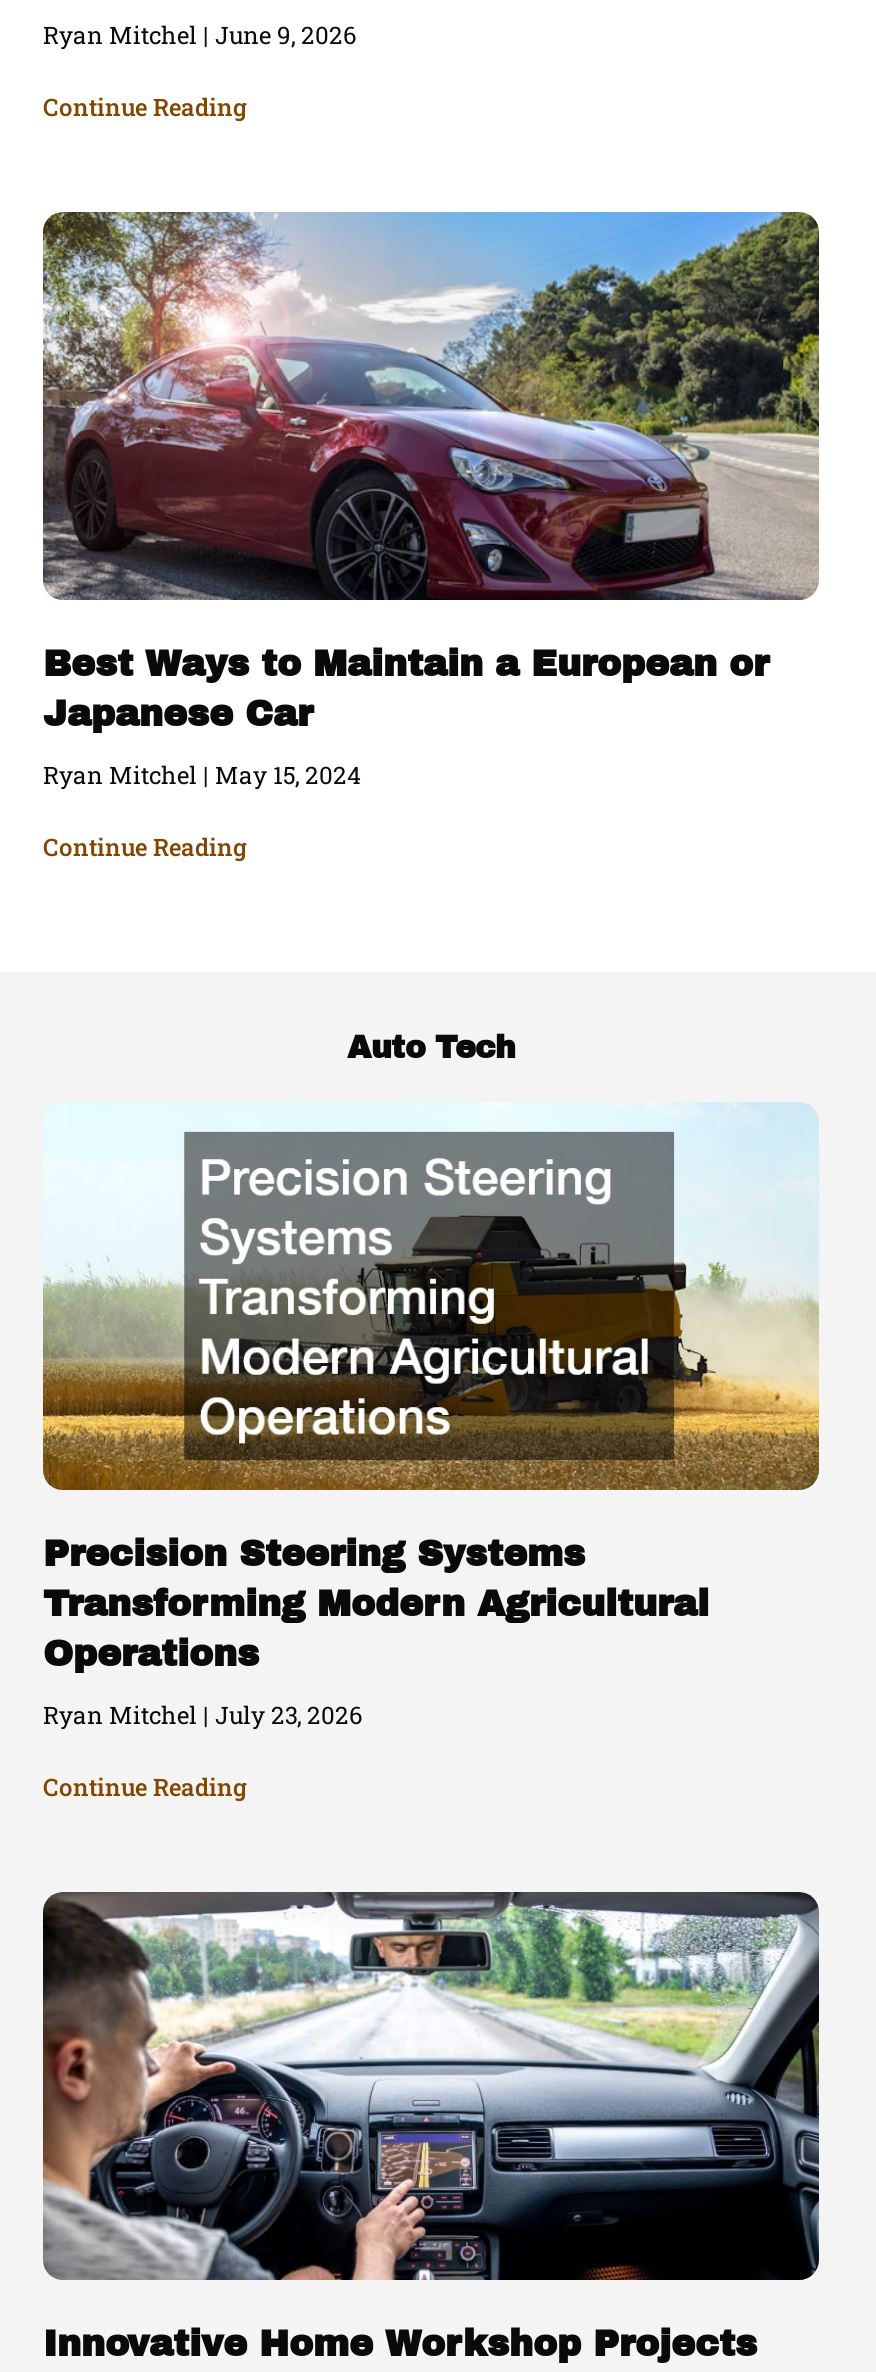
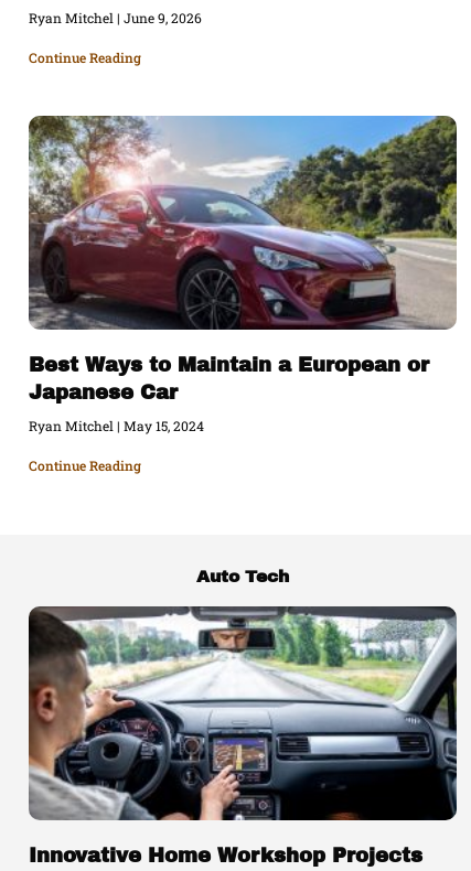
- [image]
- Precision Steering Systems
- Transforming Modern Agricultural
- Operations
- Ryan Mitchel July 23, 2026
- Continue Reading
